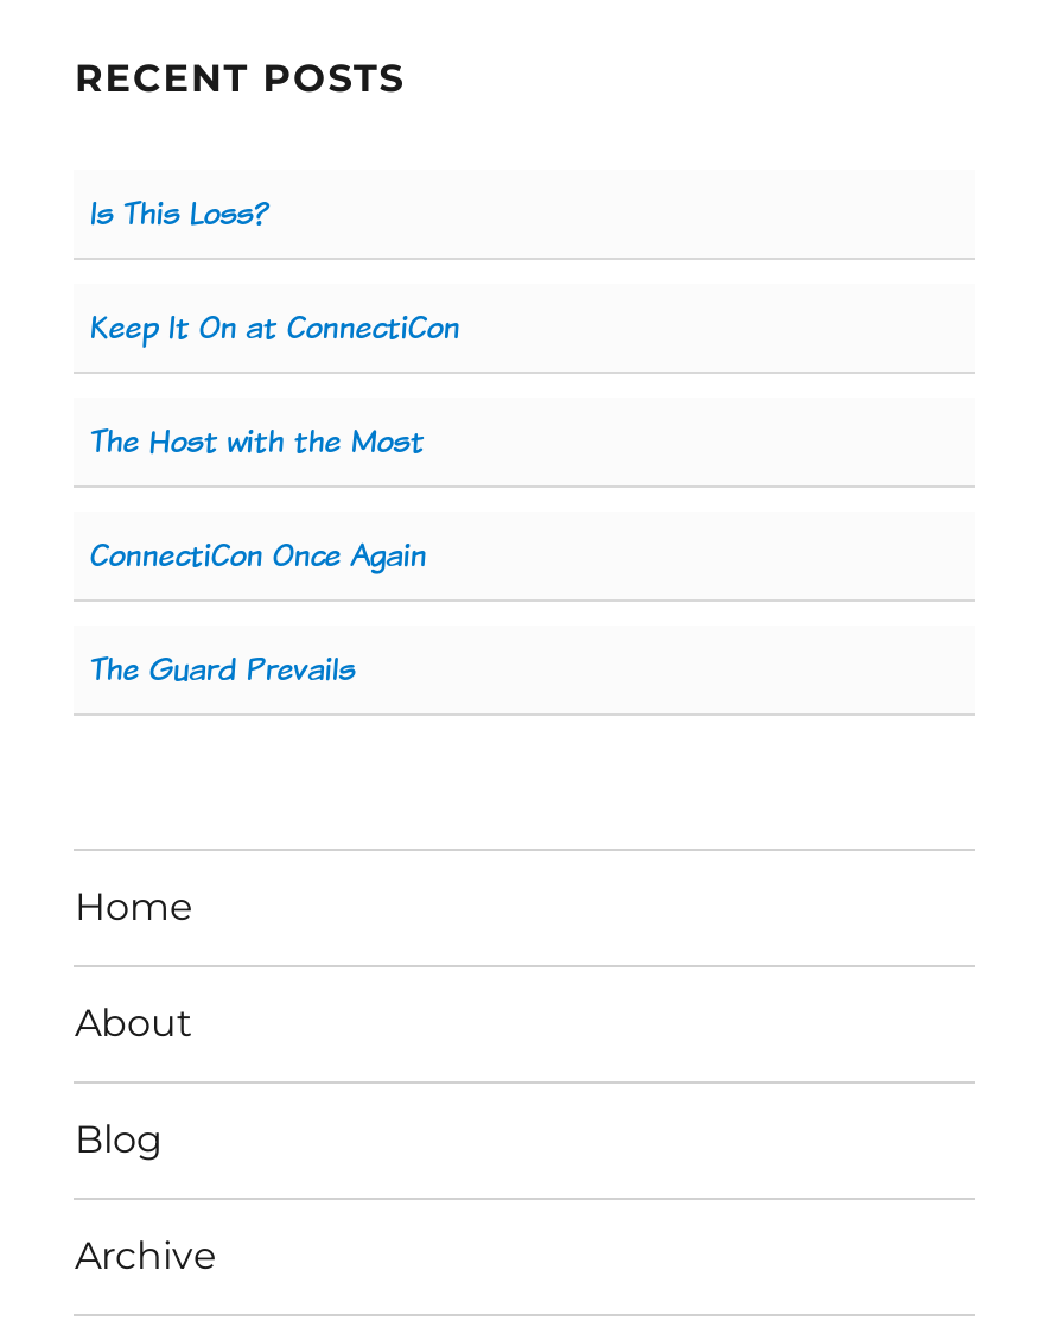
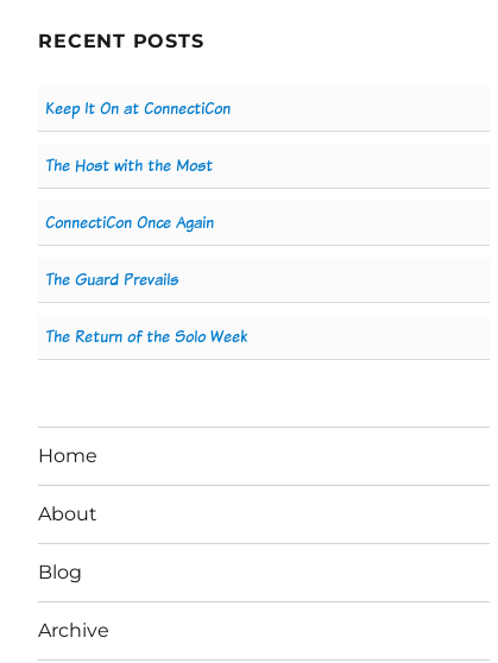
- Is This Loss?

moved up: Keep It On at ConnectiCon | The Host with the Most | ConnectiCon Once Again | The Guard Prevails

+ The Return of the Solo Week
